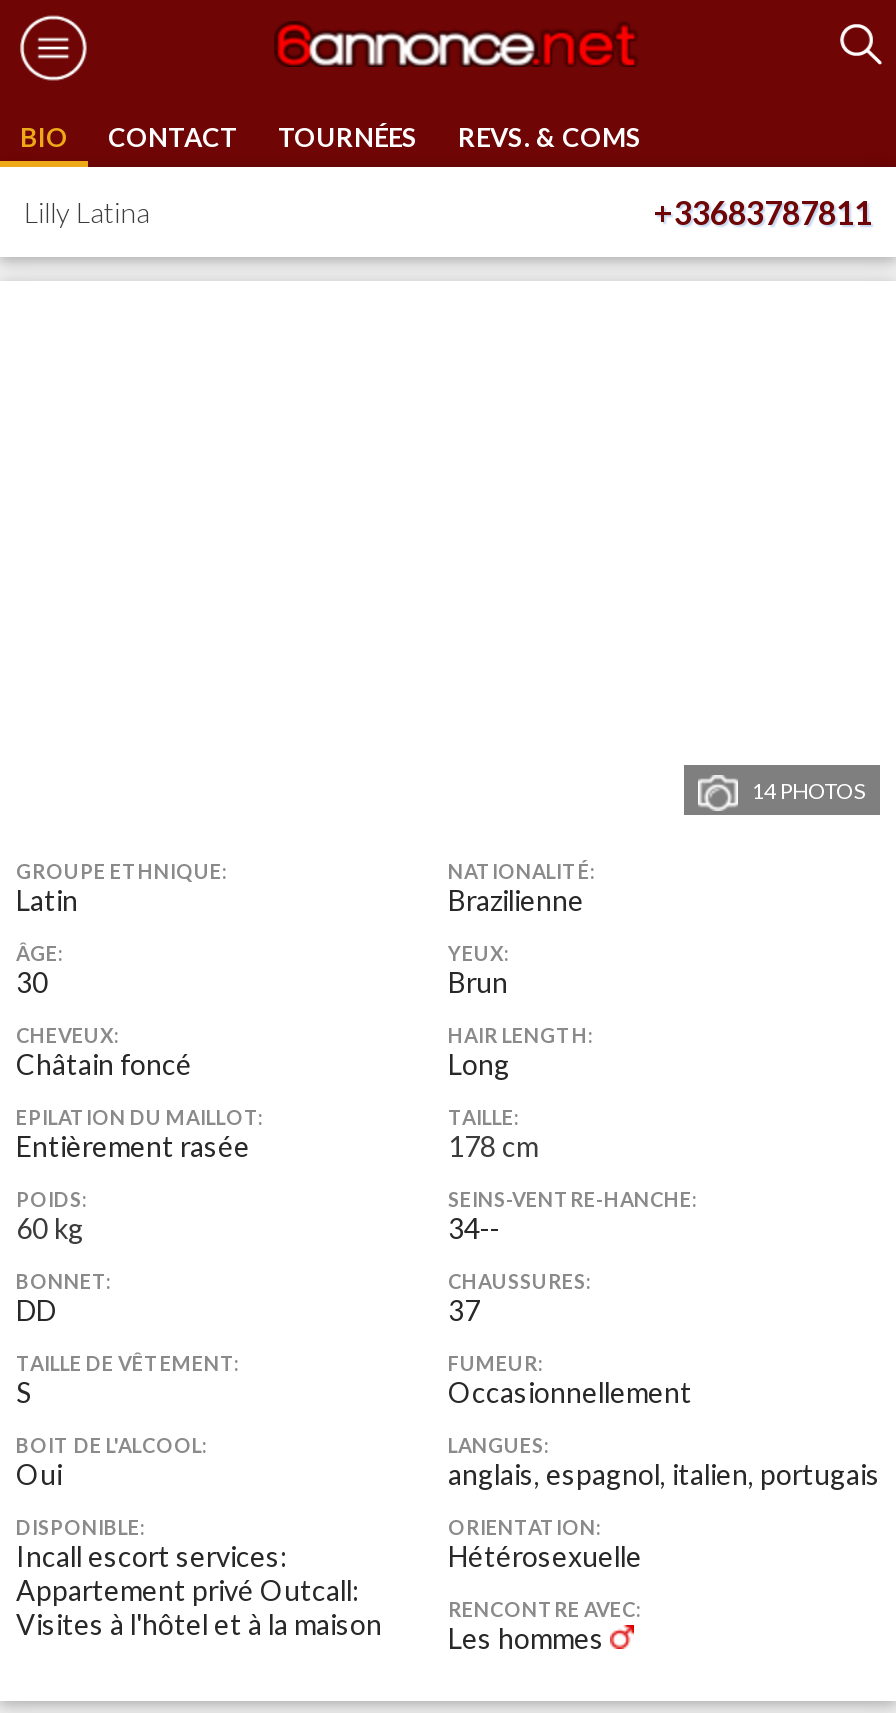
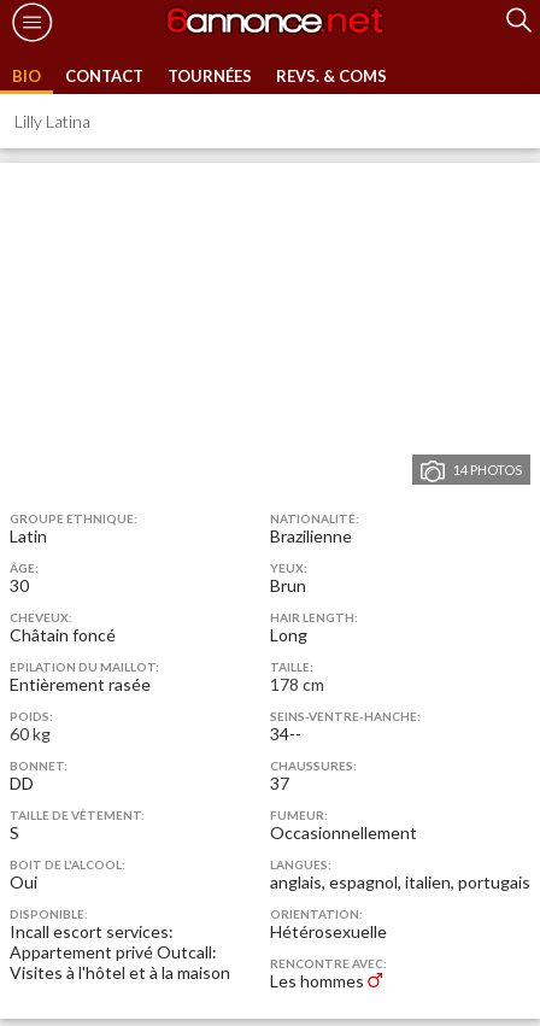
- +33683787811
